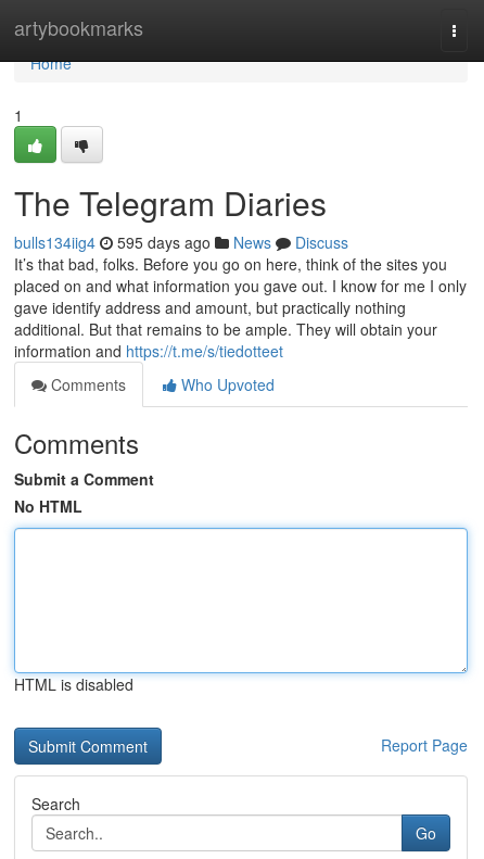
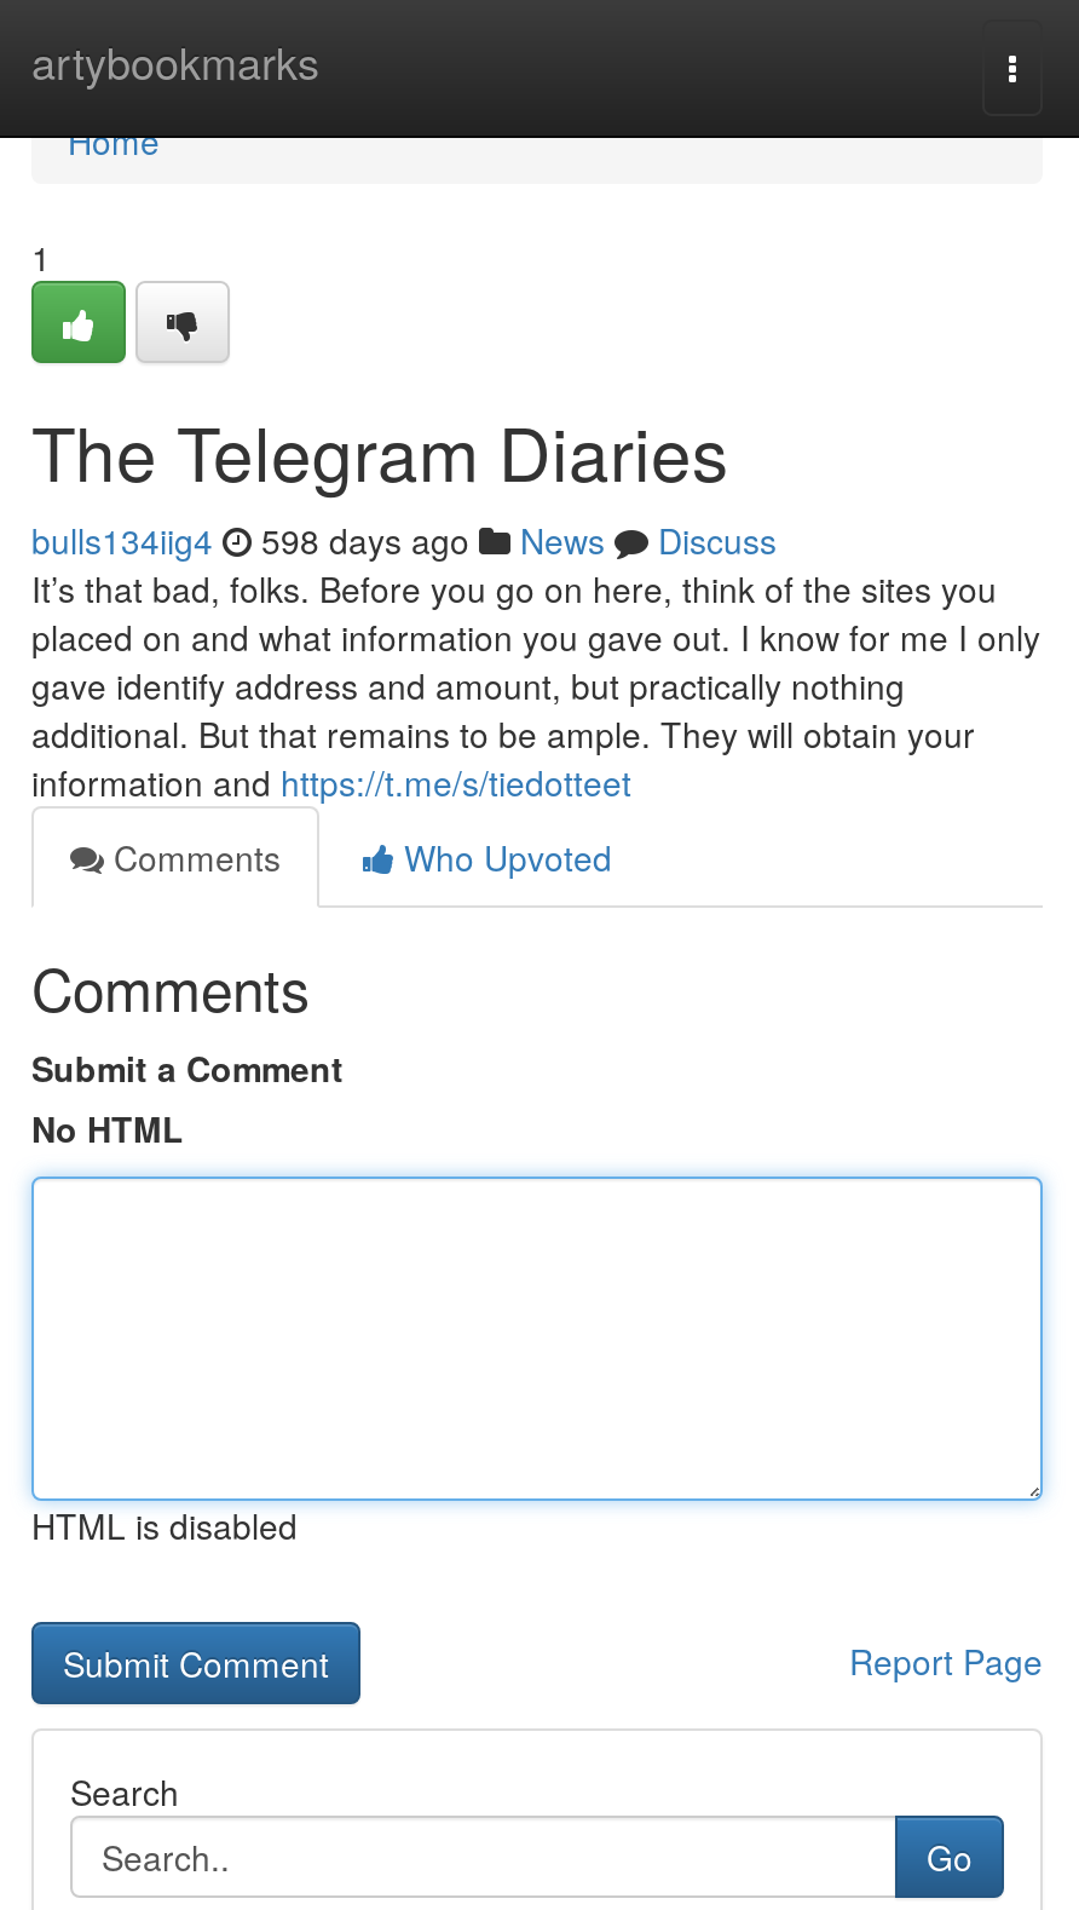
- bulls134iig4 595 days ago News Discuss
+ bulls134iig4 598 days ago News Discuss
